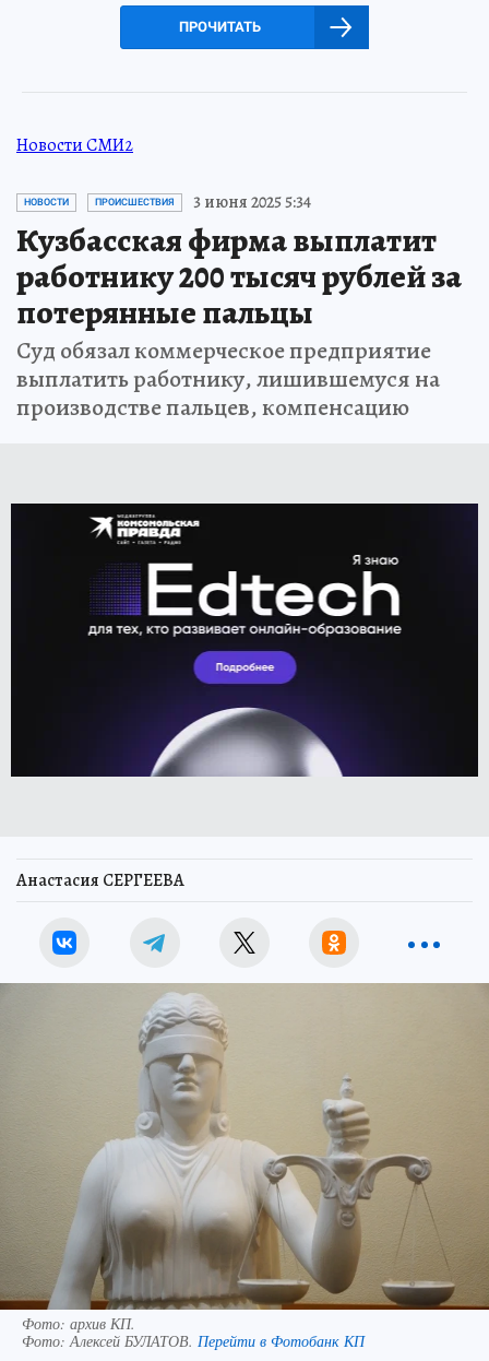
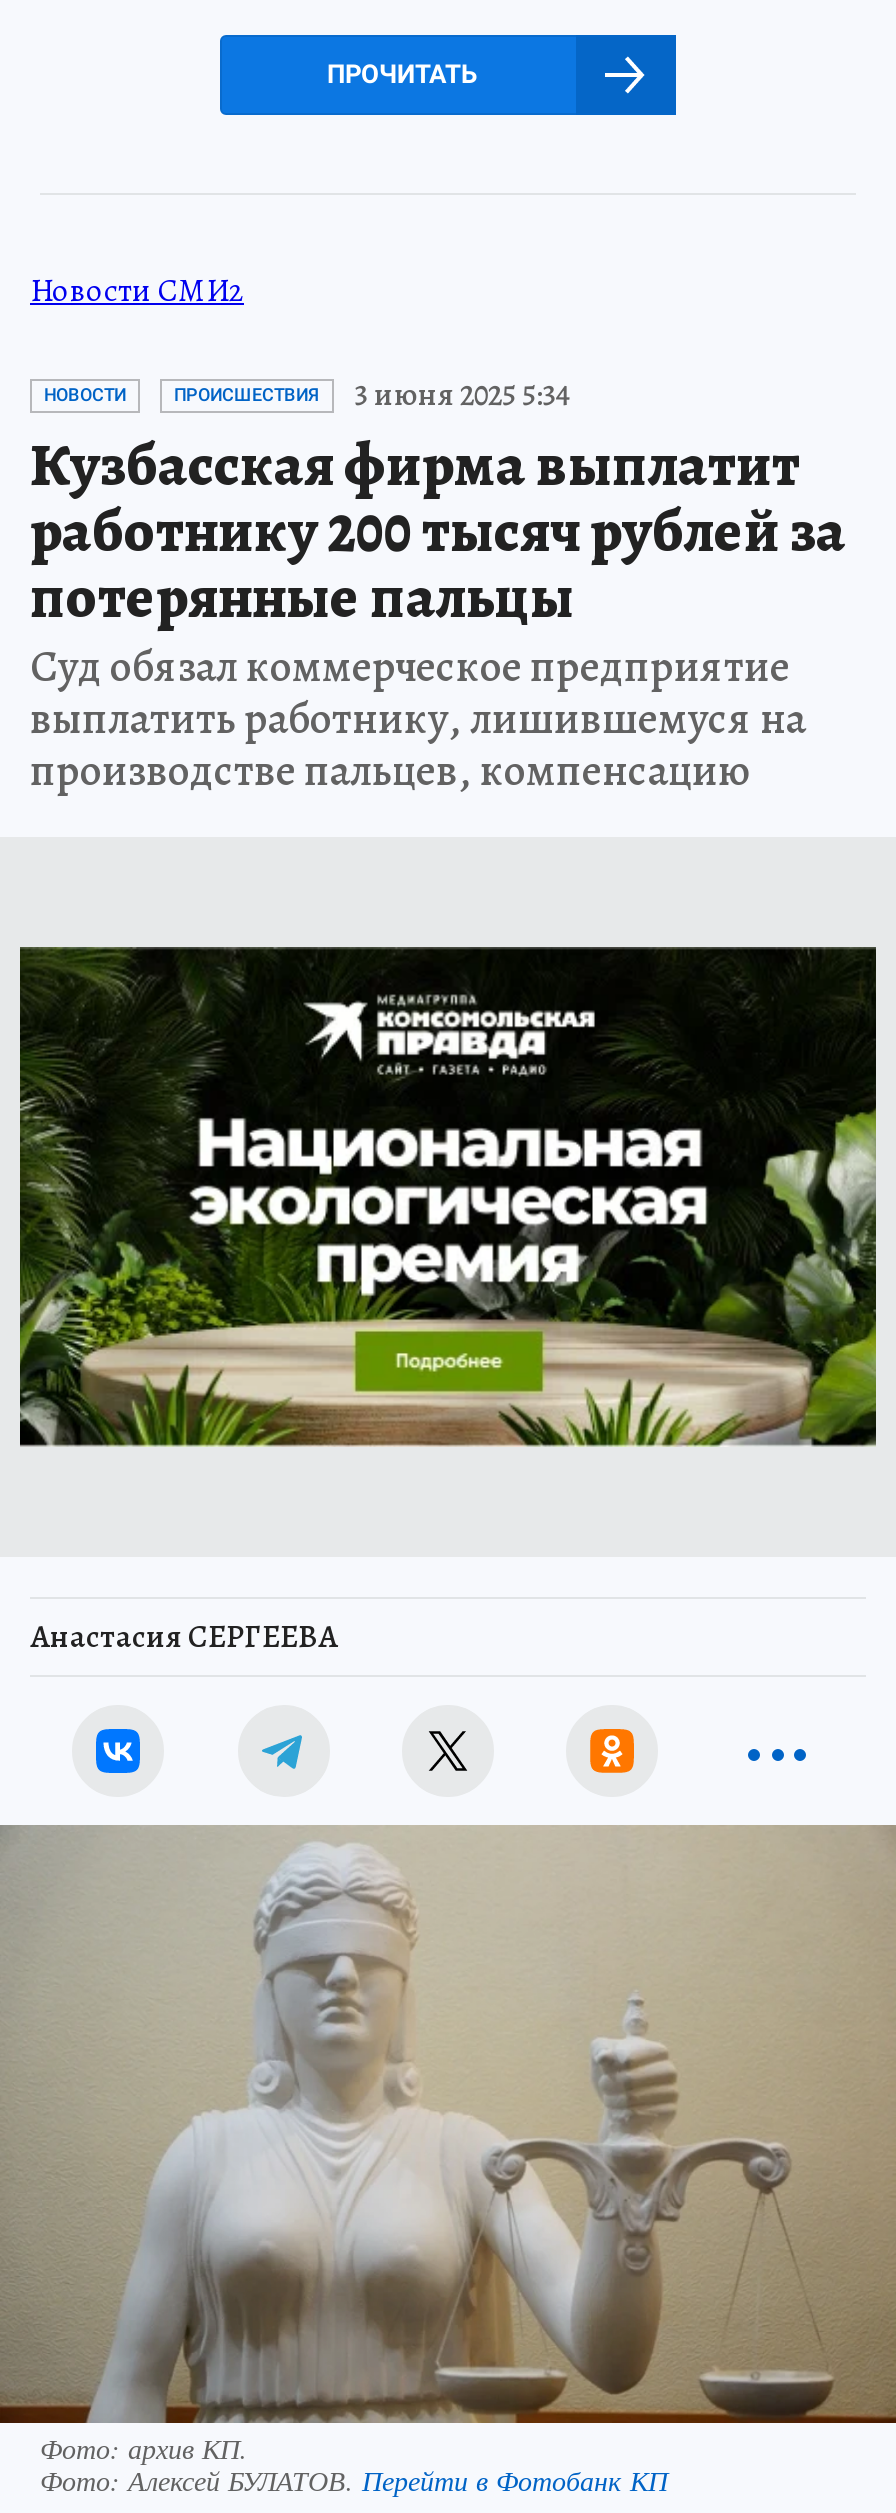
- [image]
+ [image]
